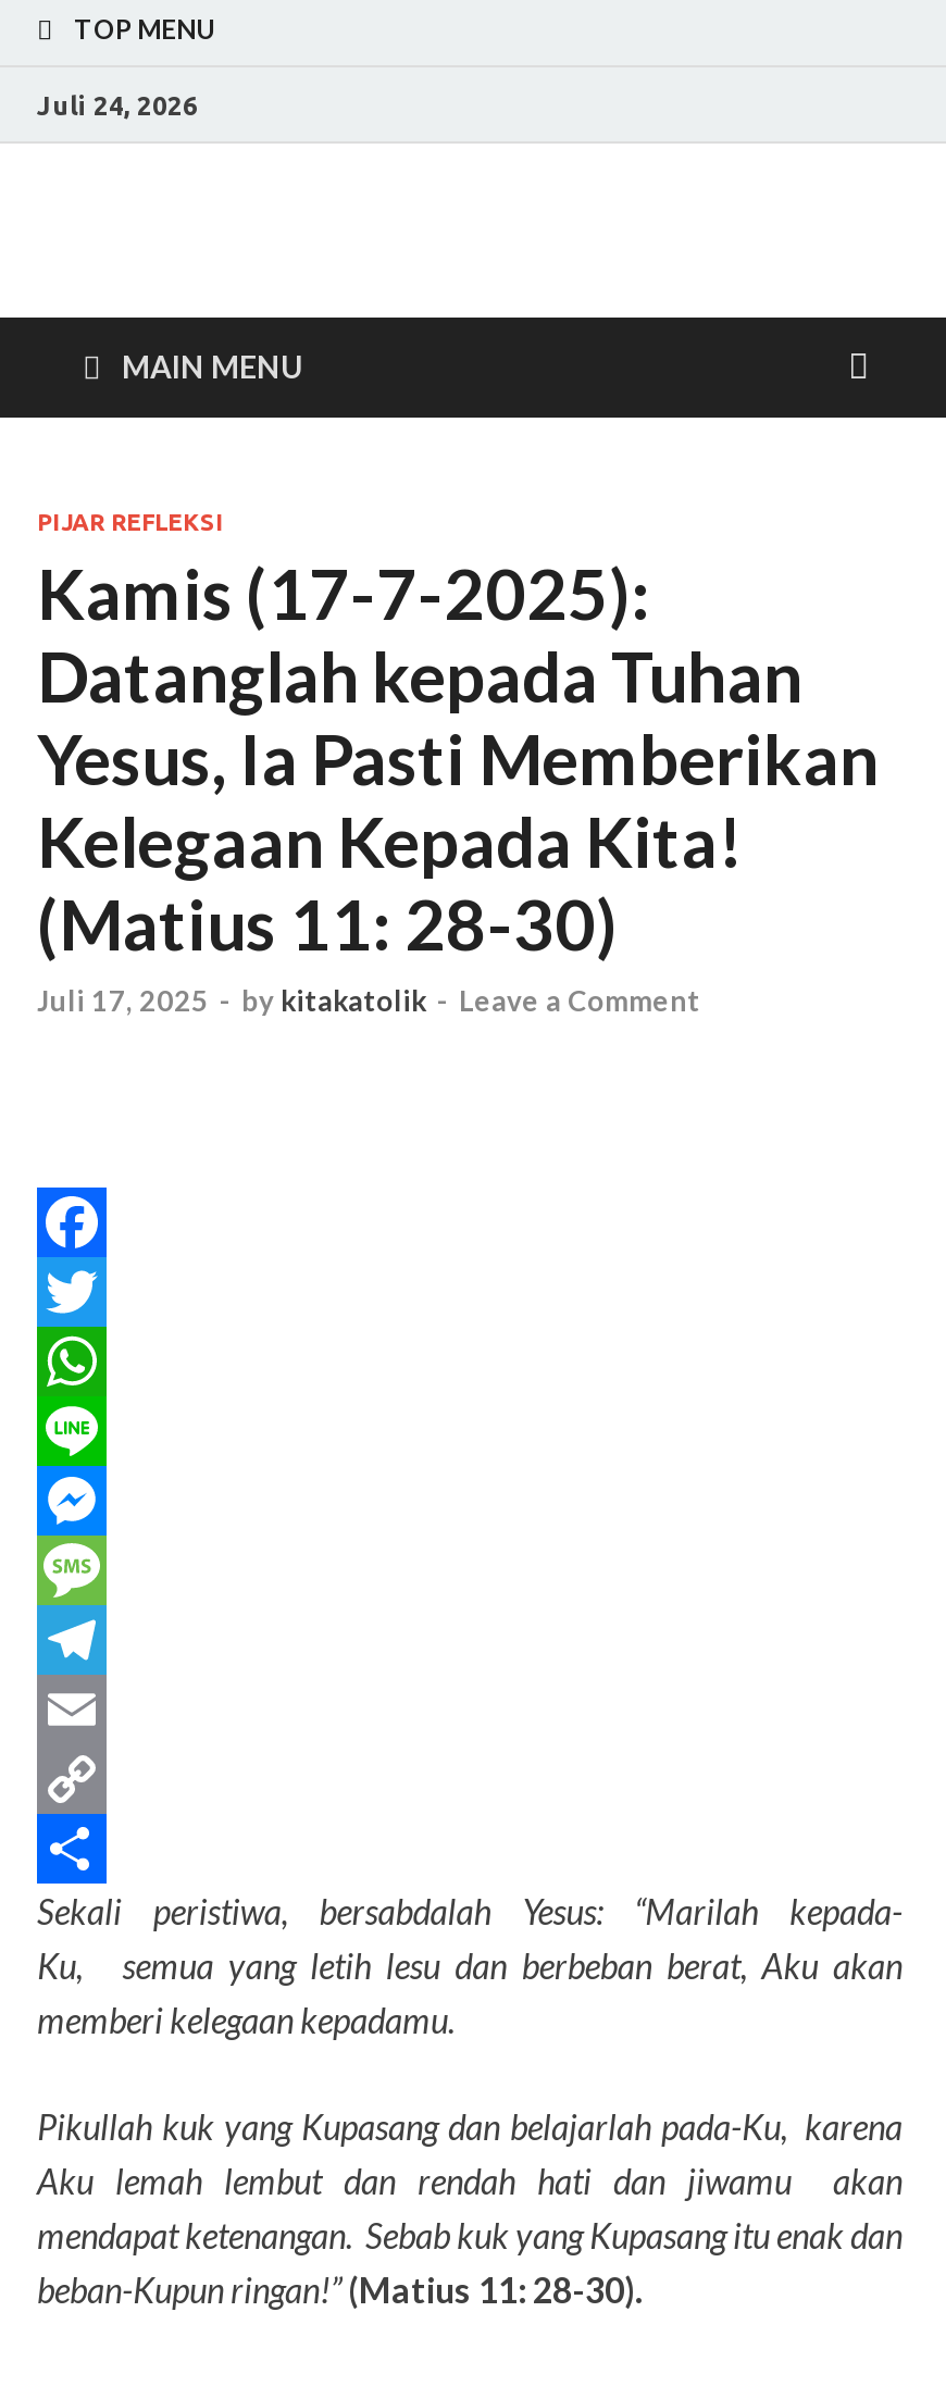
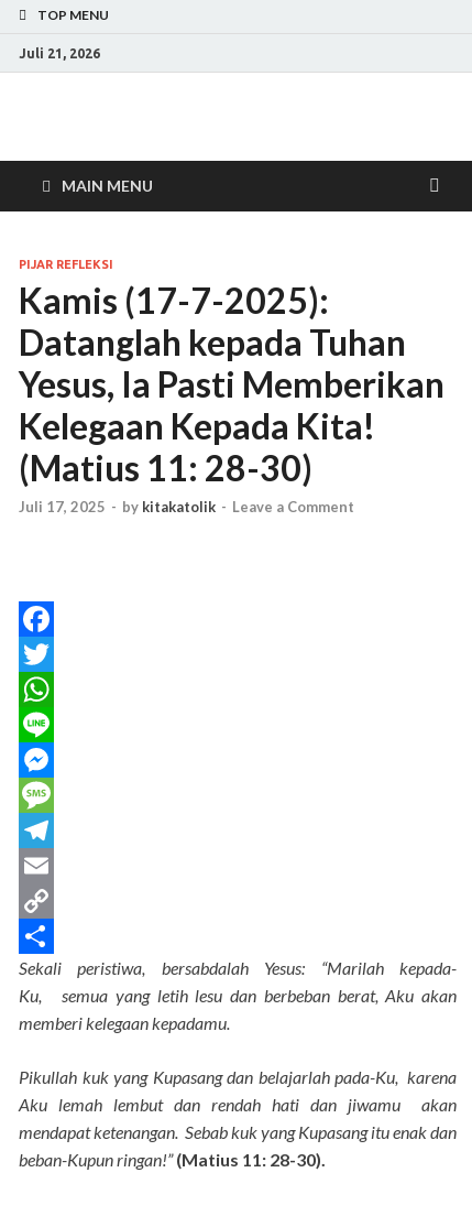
- Juli 24, 2026
+ Juli 21, 2026
